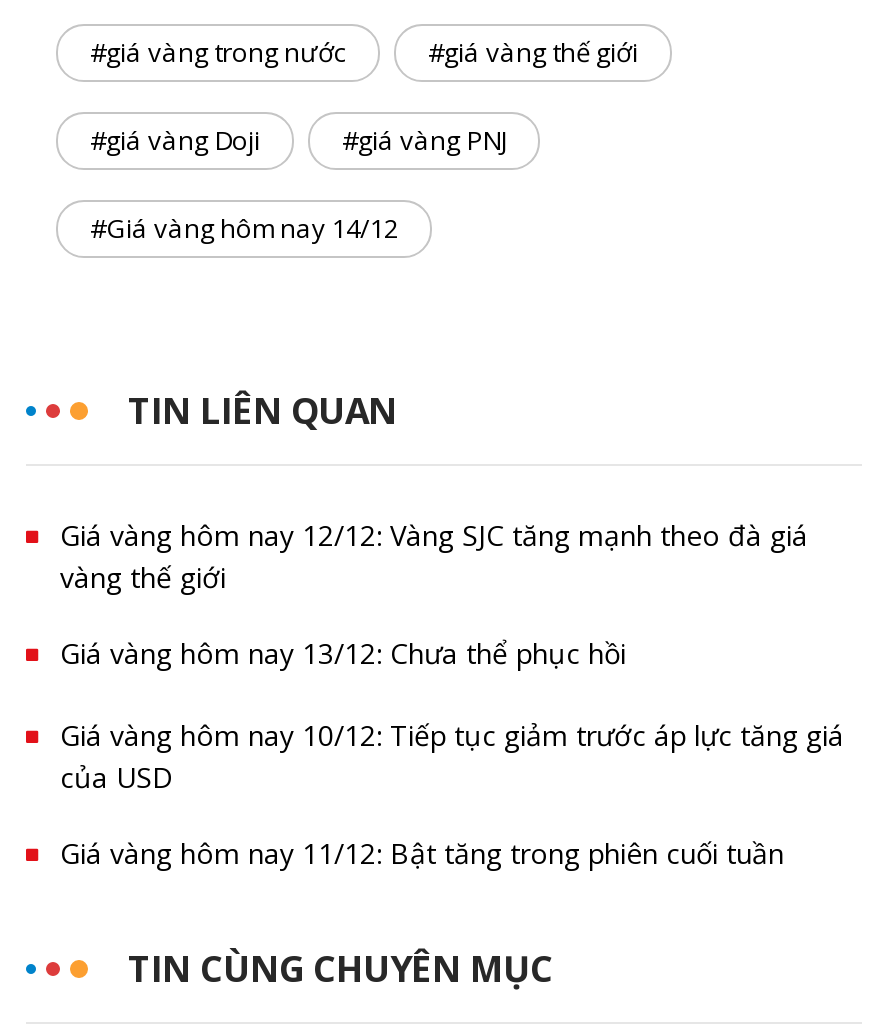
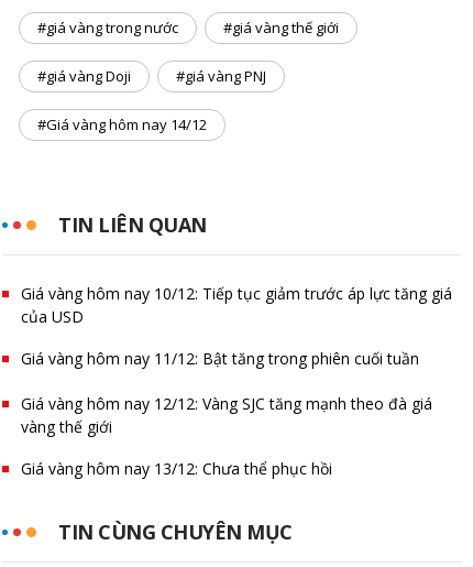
moved down: Giá vàng hôm nay 12/12: Vàng SJC tăng mạnh theo đà giá | vàng thế giới | Giá vàng hôm nay 13/12: Chưa thể phục hồi

moved up: Giá vàng hôm nay 10/12: Tiếp tục giảm trước áp lực tăng giá | của USD | Giá vàng hôm nay 11/12: Bật tăng trong phiên cuối tuần
